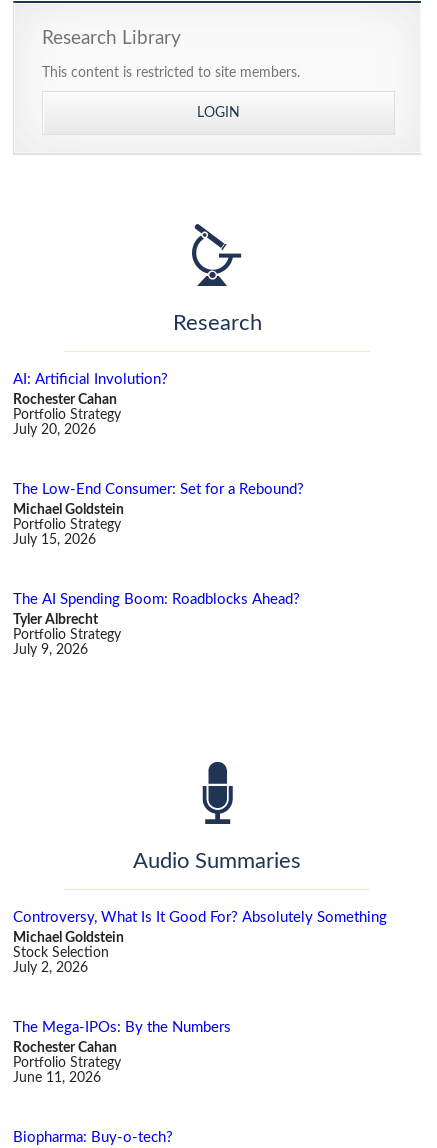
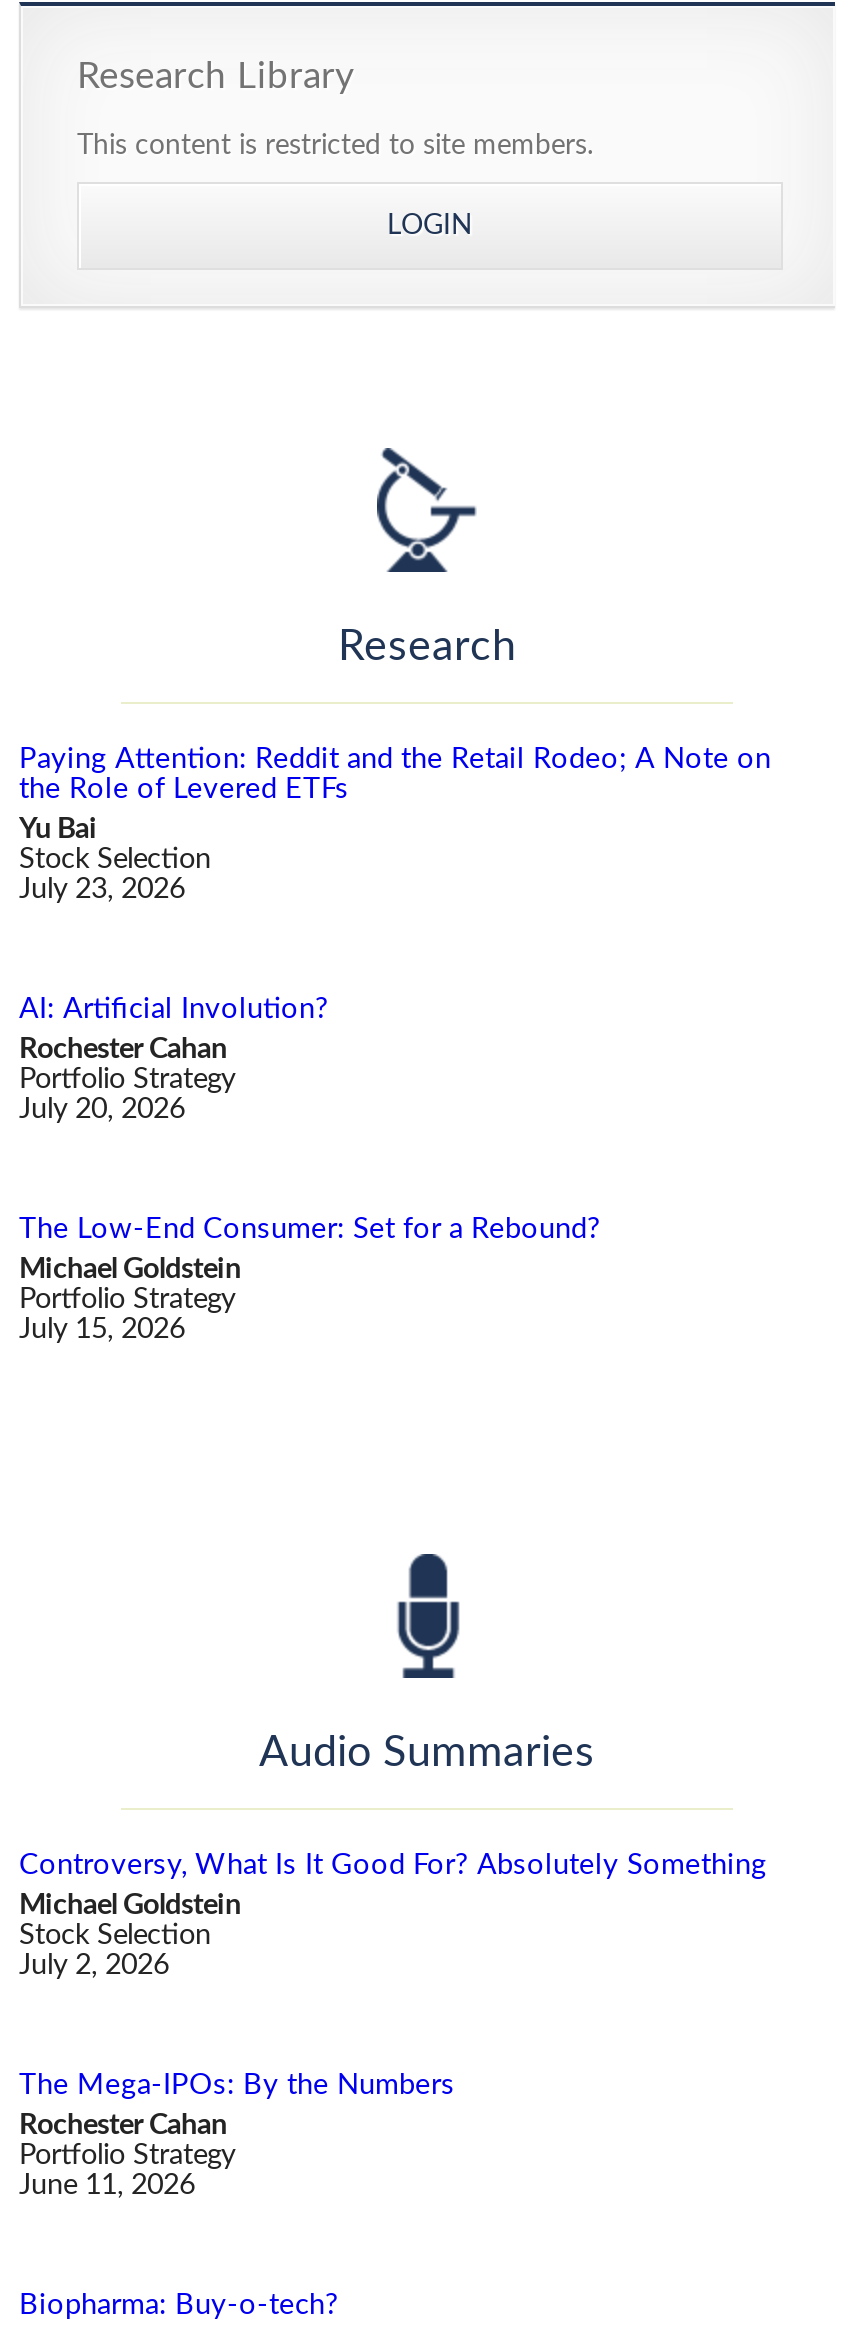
+ Paying Attention: Reddit and the Retail Rodeo; A Note on
+ the Role of Levered ETFs
+ Yu Bai
+ Stock Selection
+ July 23, 2026

moved down: AI: Artificial Involution? | Rochester Cahan | Portfolio Strategy | July 20, 2026 | The Low-End Consumer: Set for a Rebound? | Michael Goldstein | Portfolio Strategy | July 15, 2026

- The AI Spending Boom: Roadblocks Ahead?
- Tyler Albrecht
- Portfolio Strategy
- July 9, 2026
